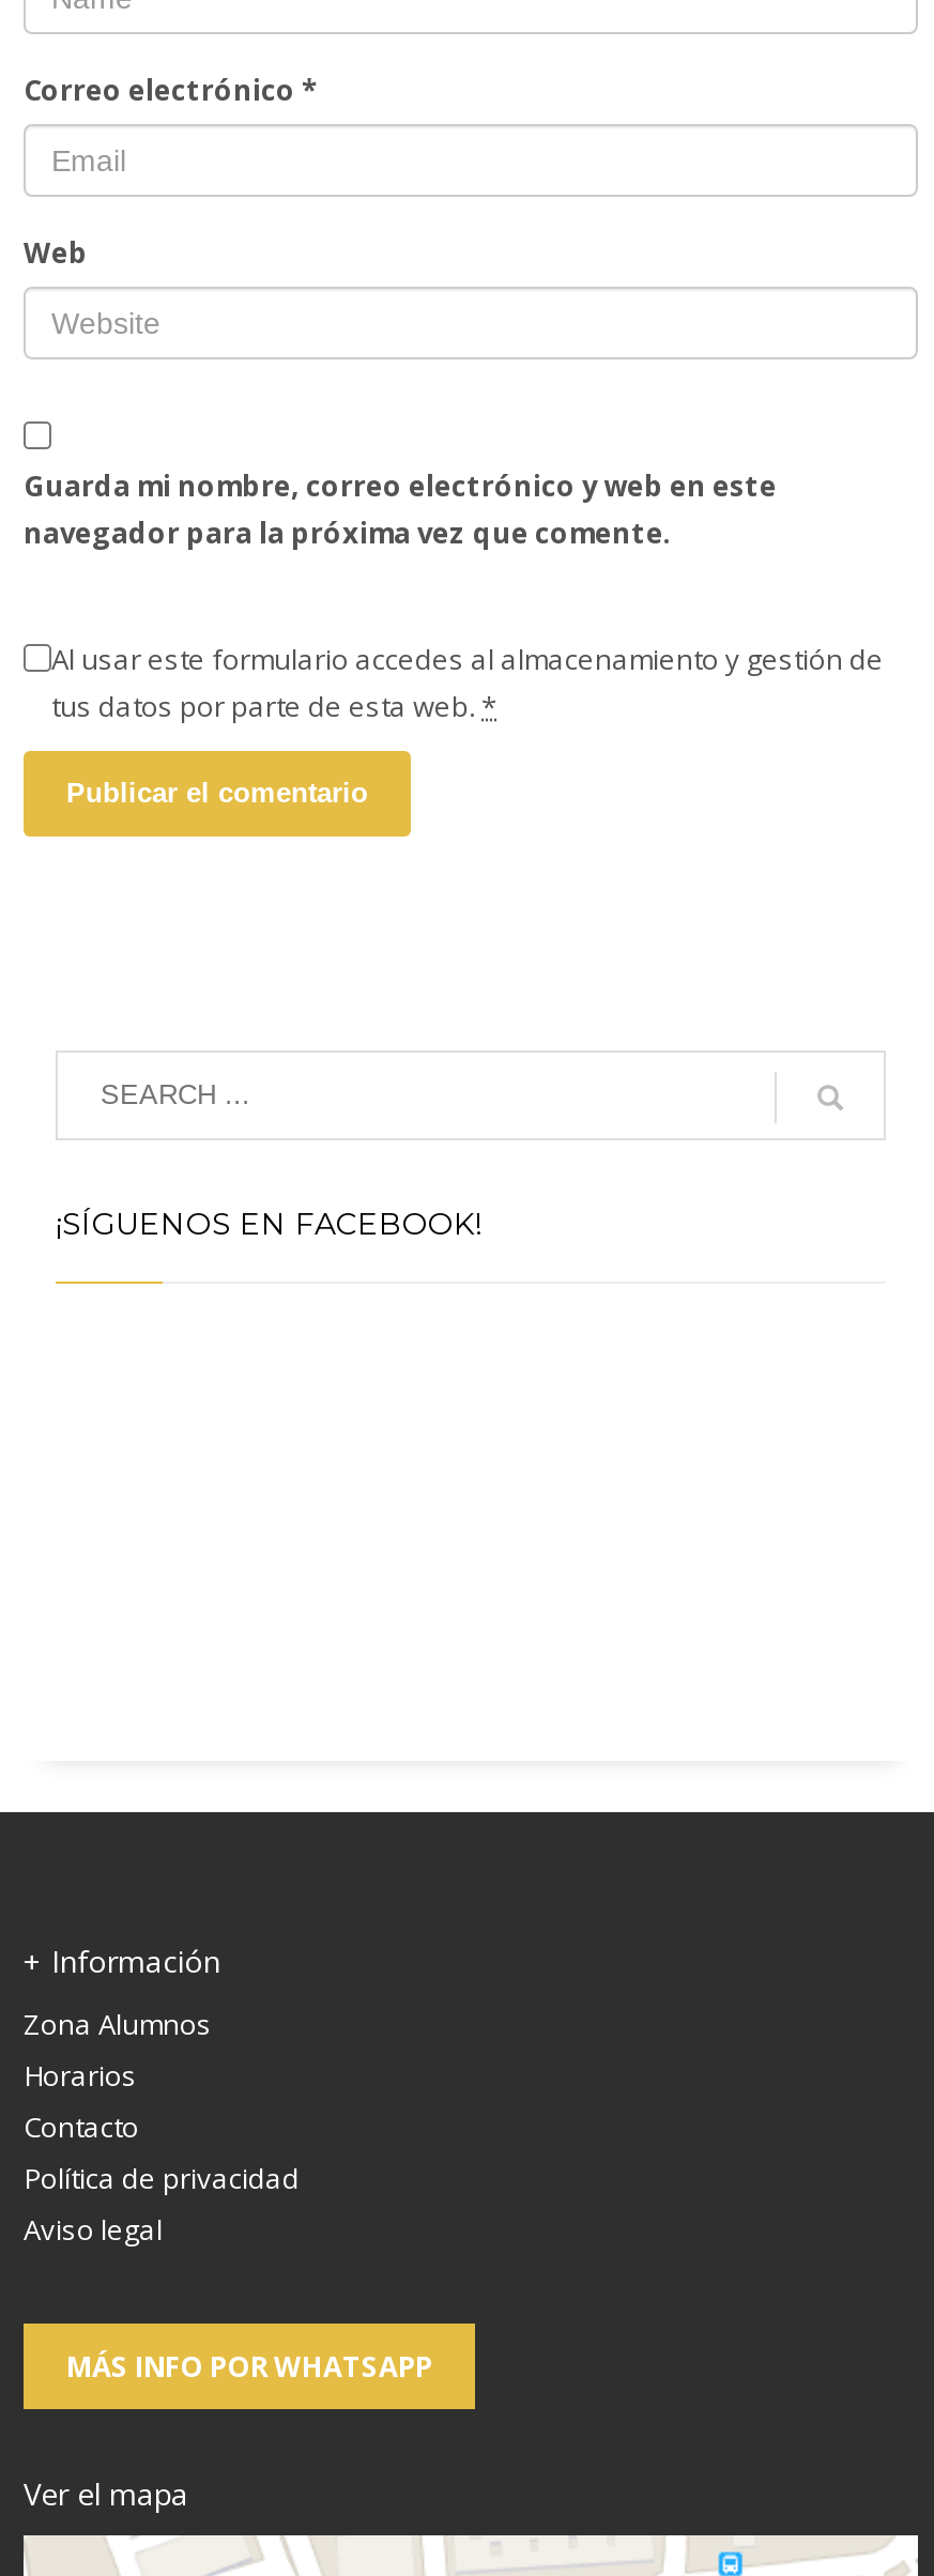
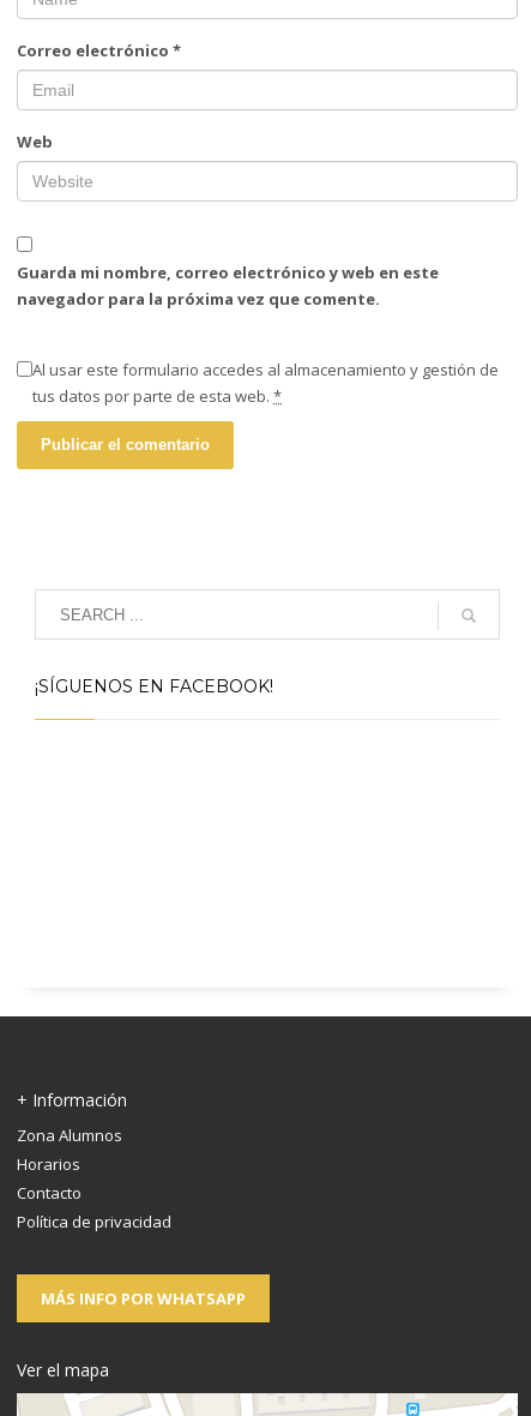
- Aviso legal
